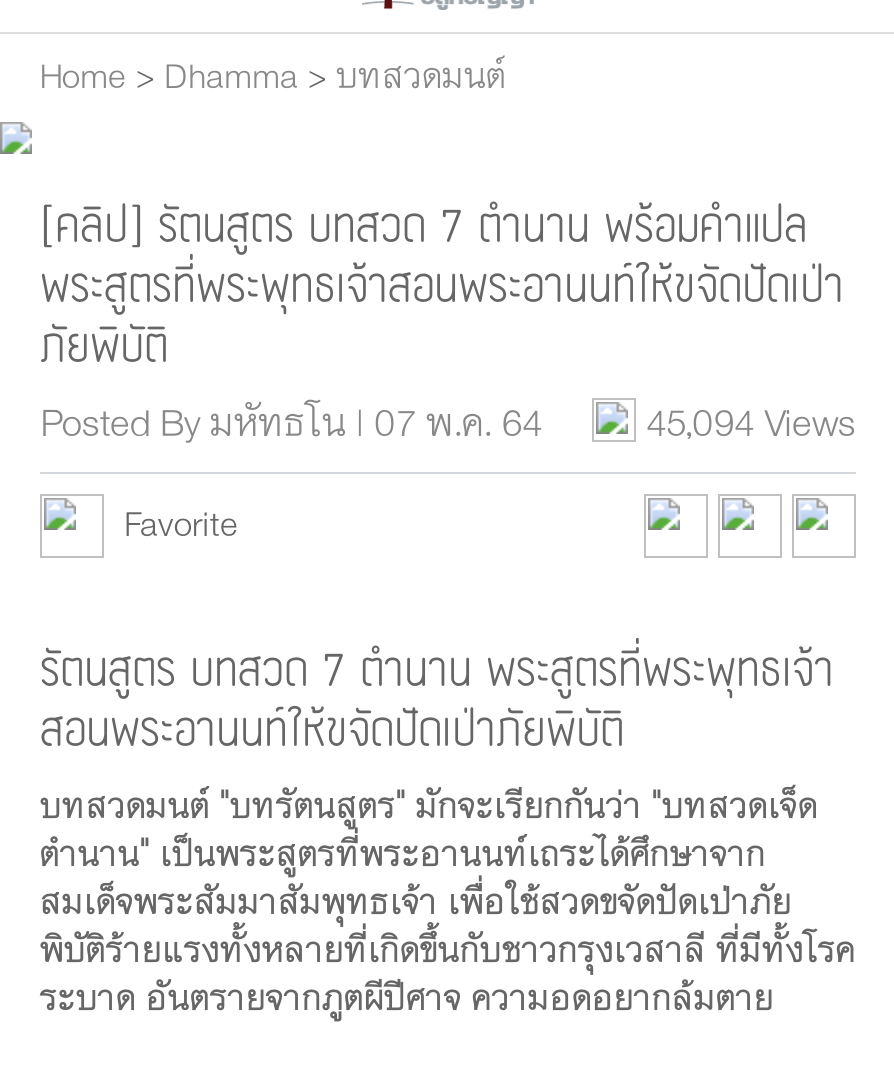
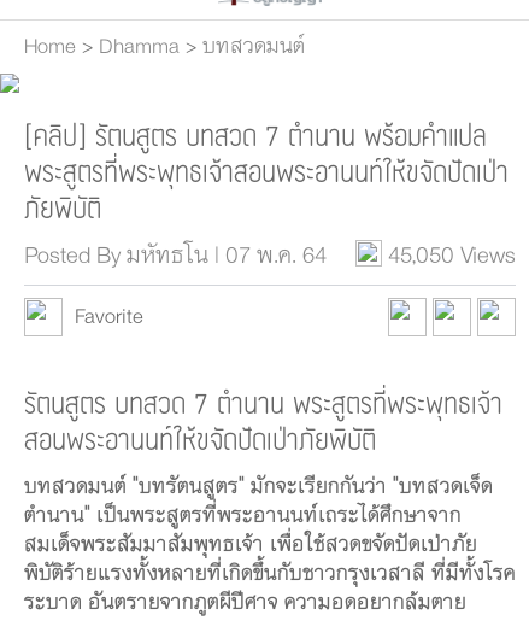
- 45,094 Views
+ 45,050 Views
